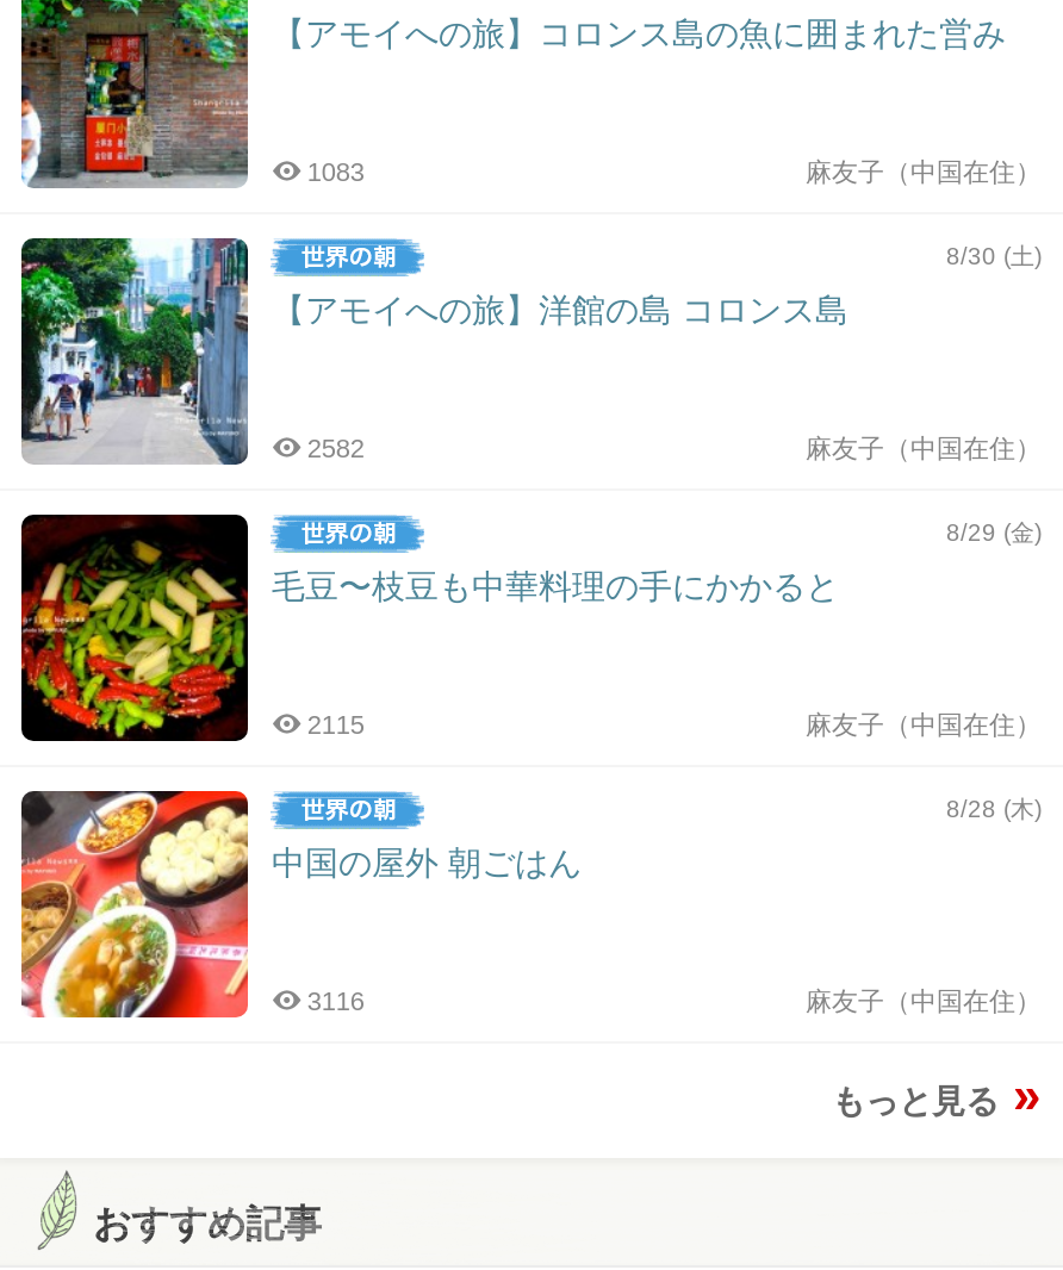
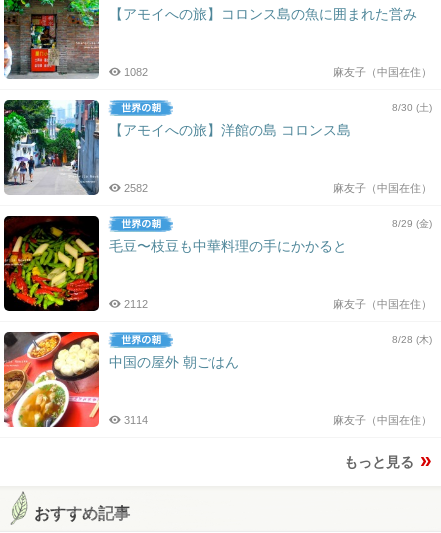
- 1083
+ 1082

- 2115
+ 2112

- 3116
+ 3114
